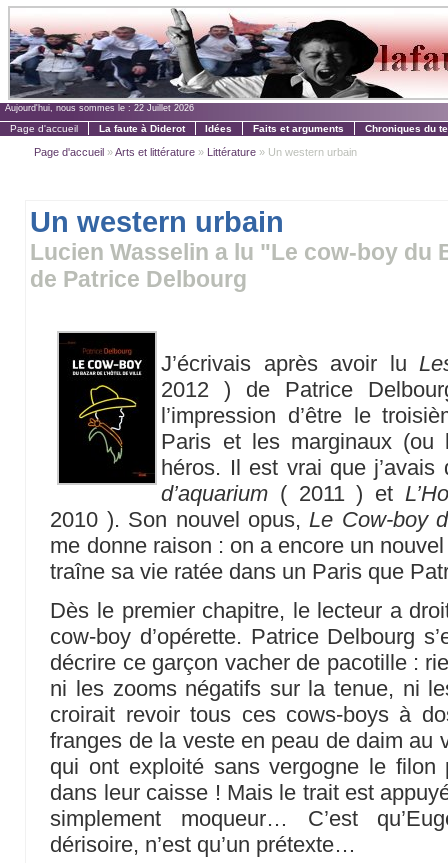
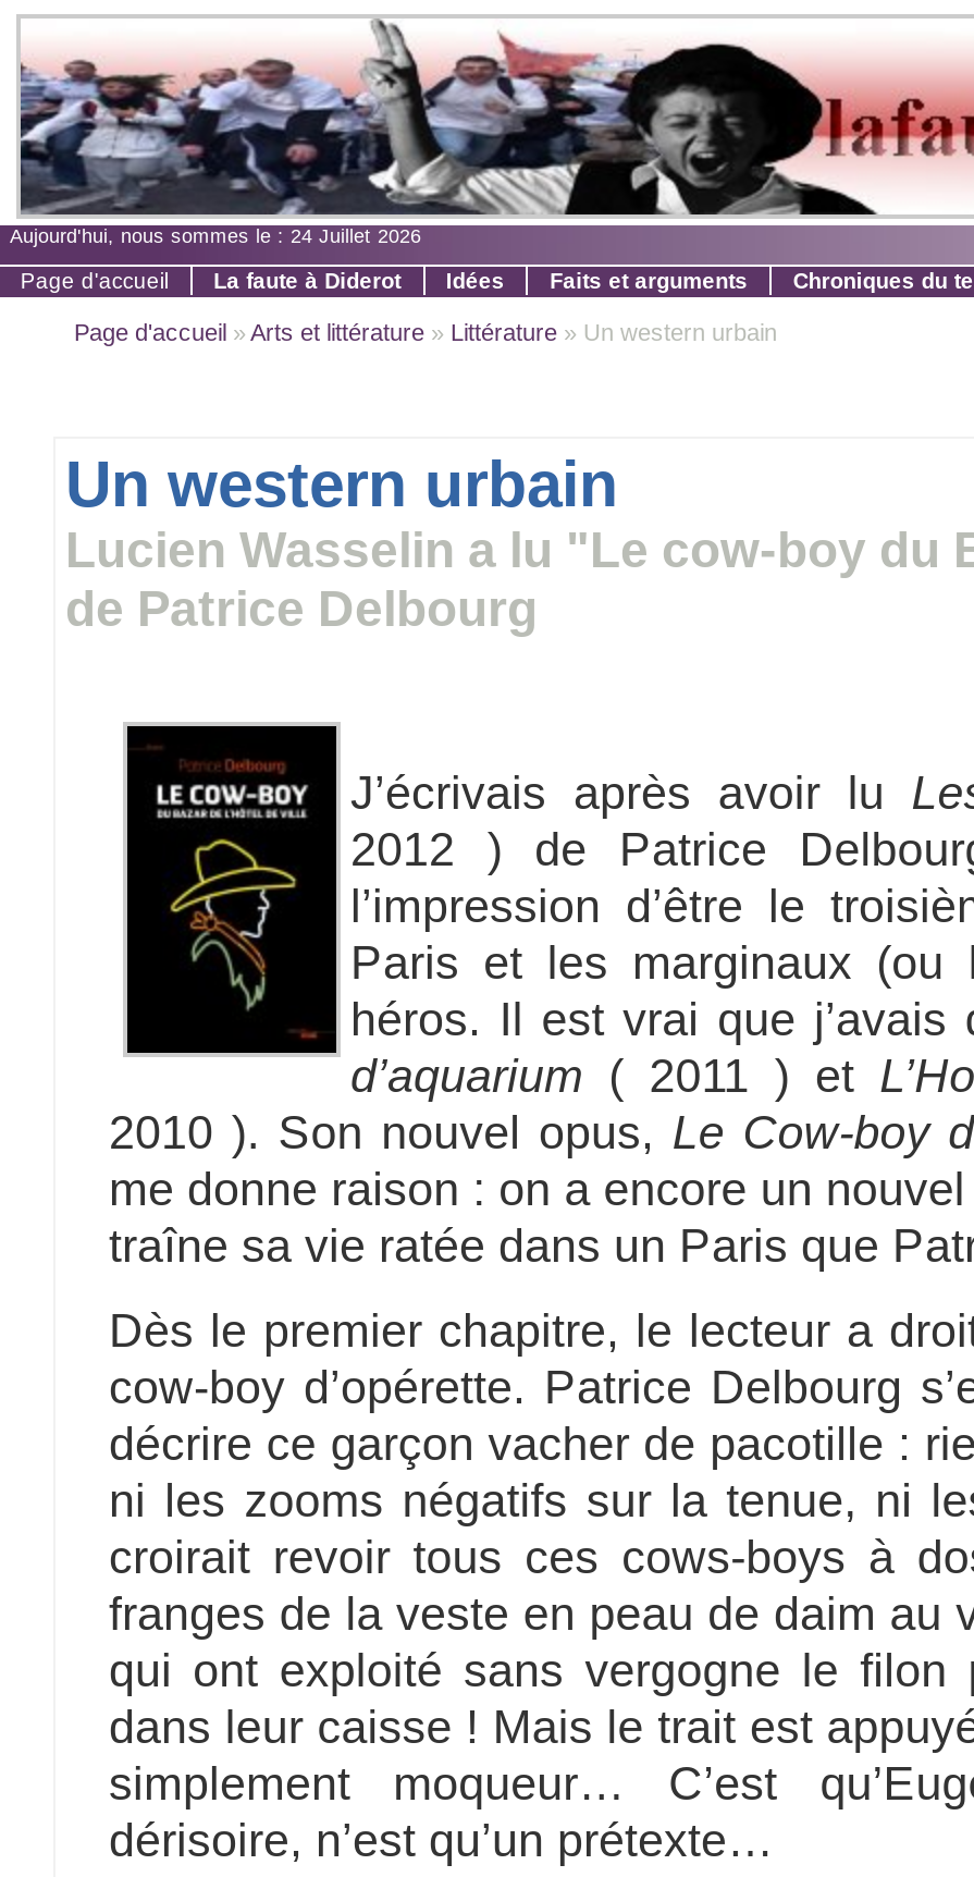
- Aujourd'hui, nous sommes le :22 Juillet 2026
+ Aujourd'hui, nous sommes le :24 Juillet 2026
